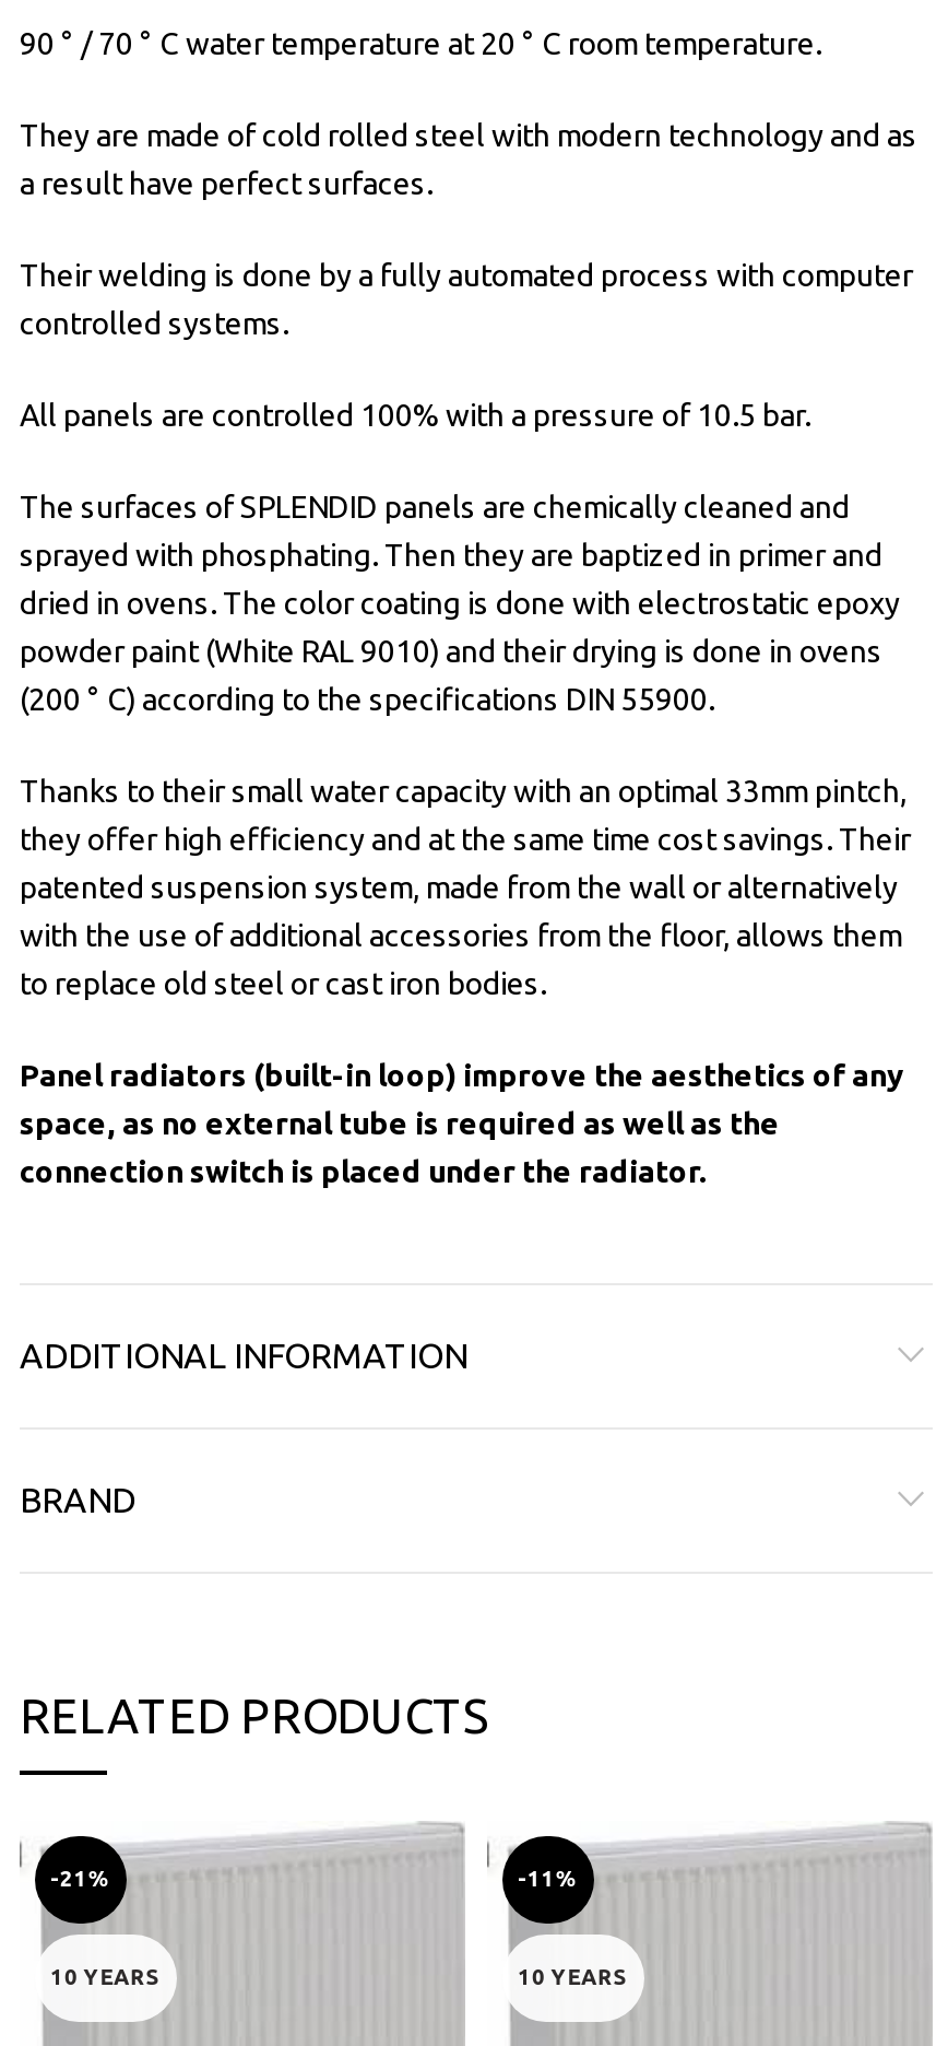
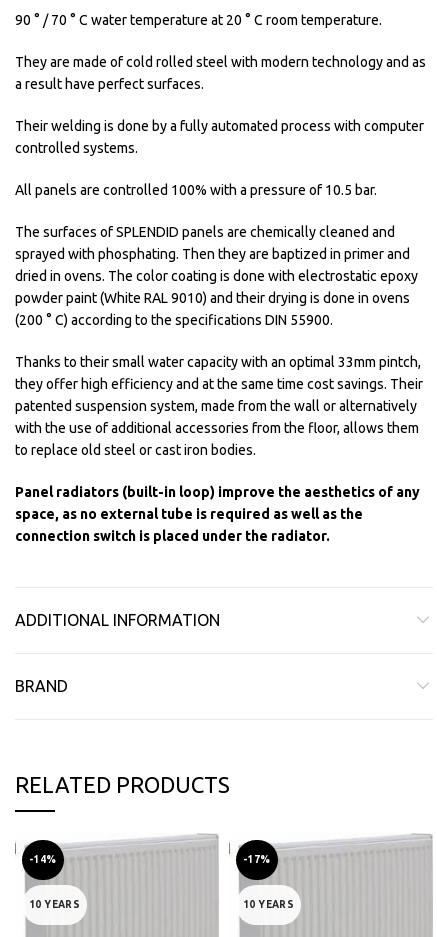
- -21%
+ -14%

- -11%
+ -17%
